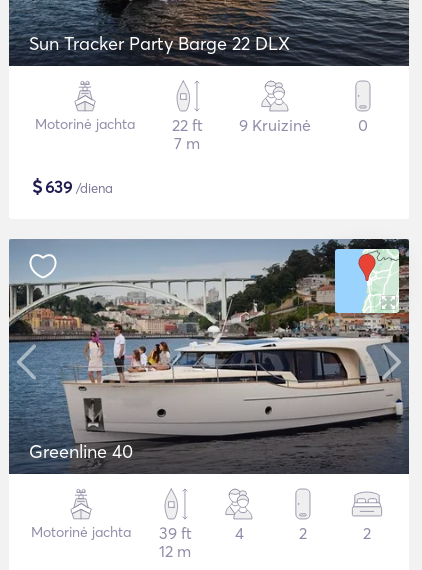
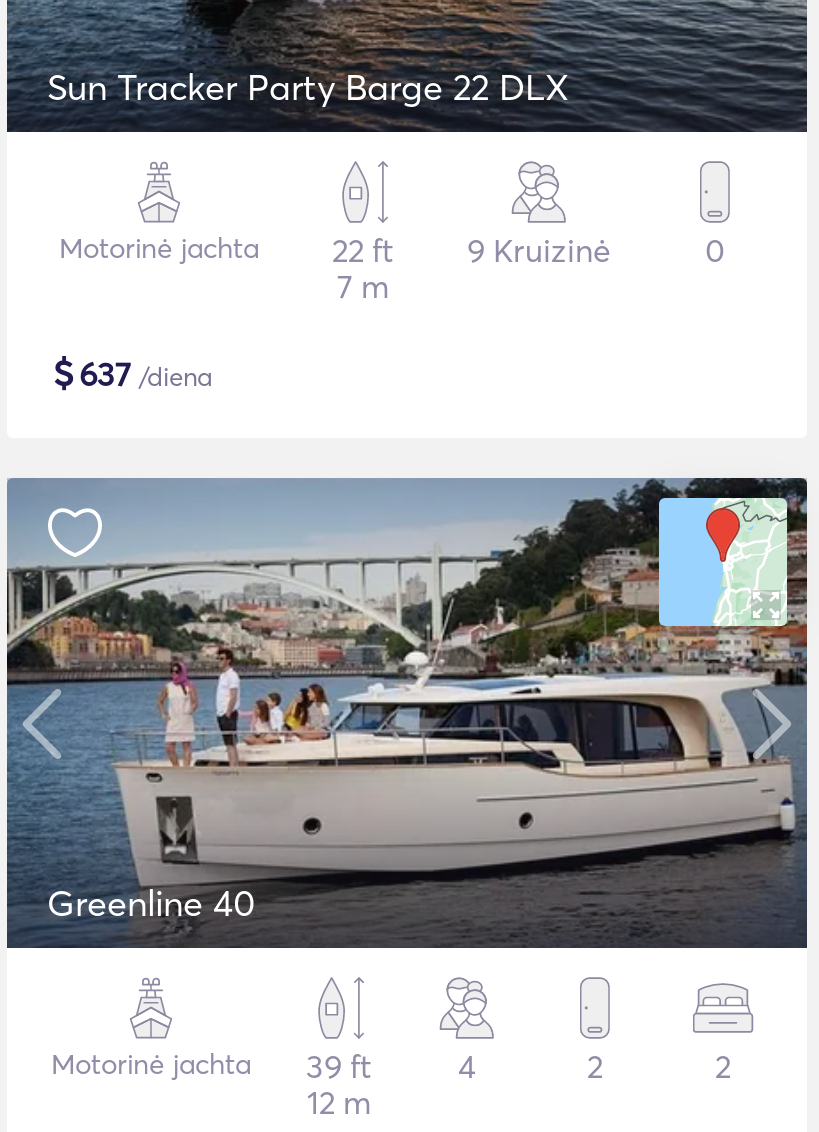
- $639 /diena
+ $637 /diena
